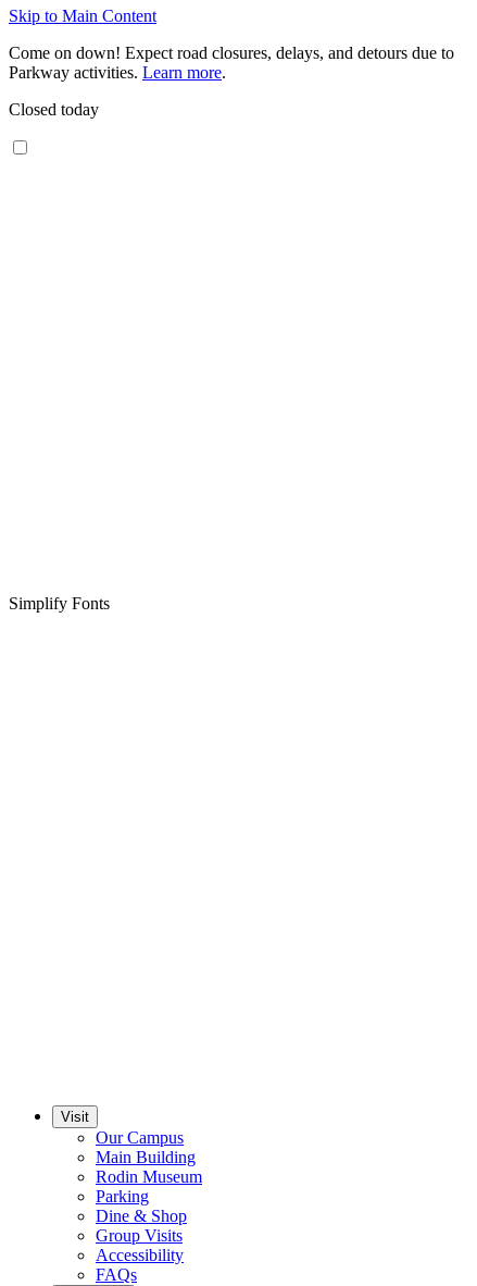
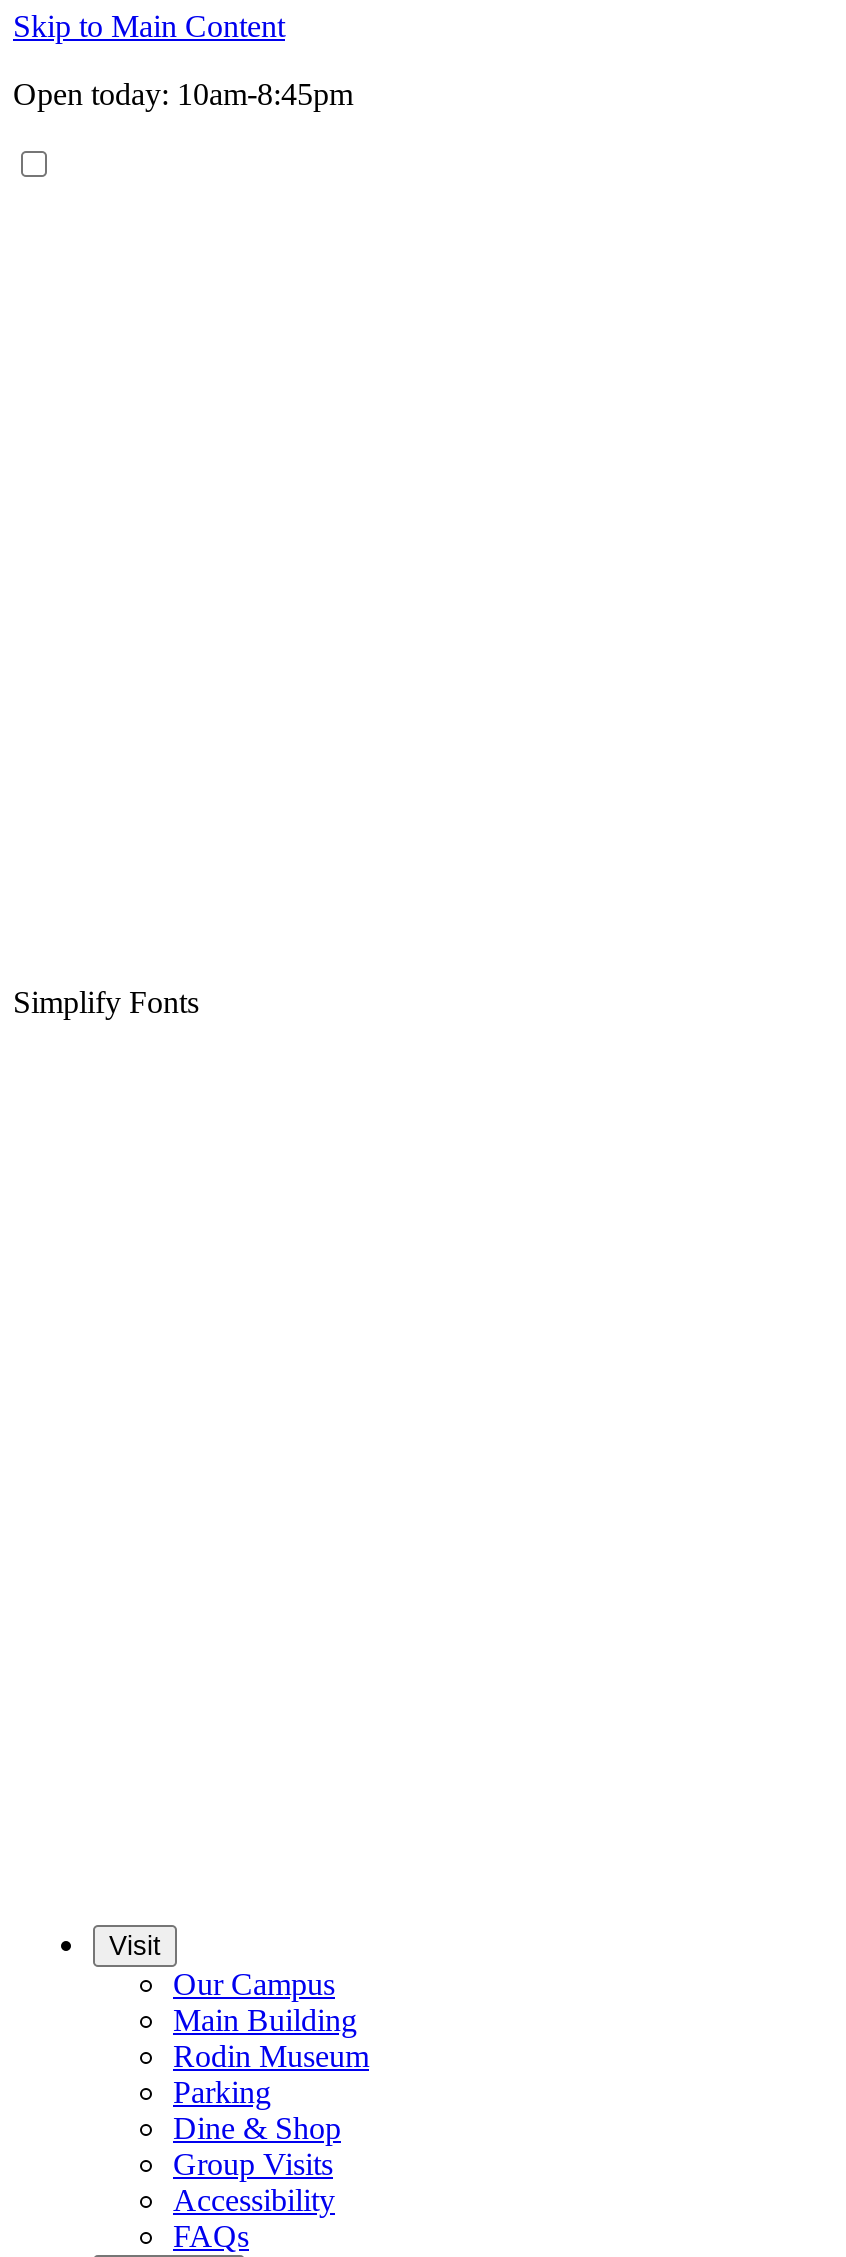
- Come on down! Expect road closures, delays, and detours due to
- Parkway activities. Learn more.
- Closed today
+ Open today: 10am-8:45pm
